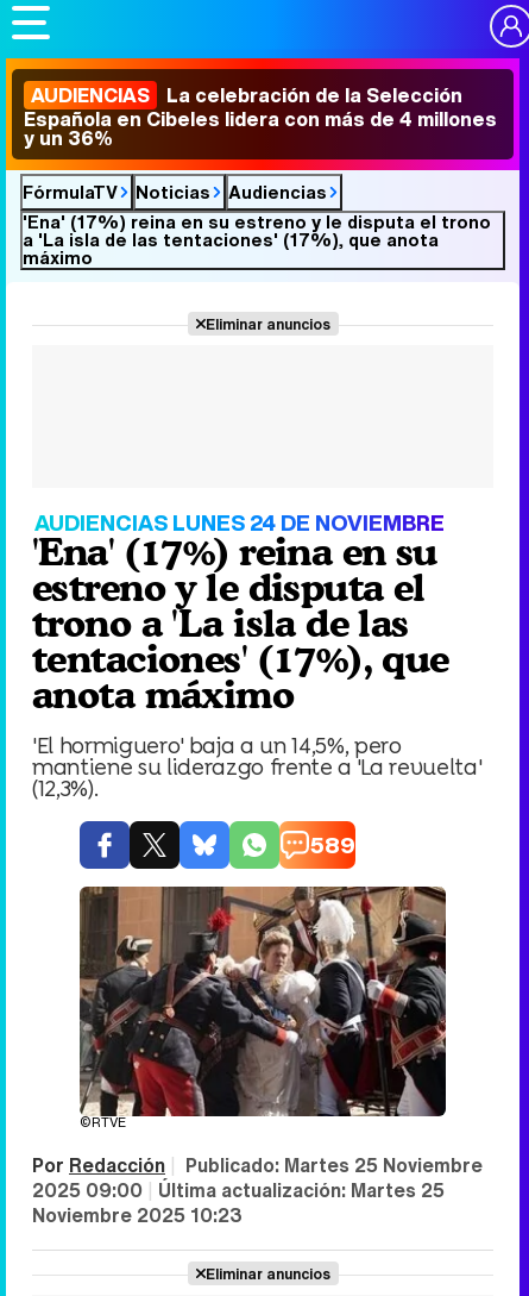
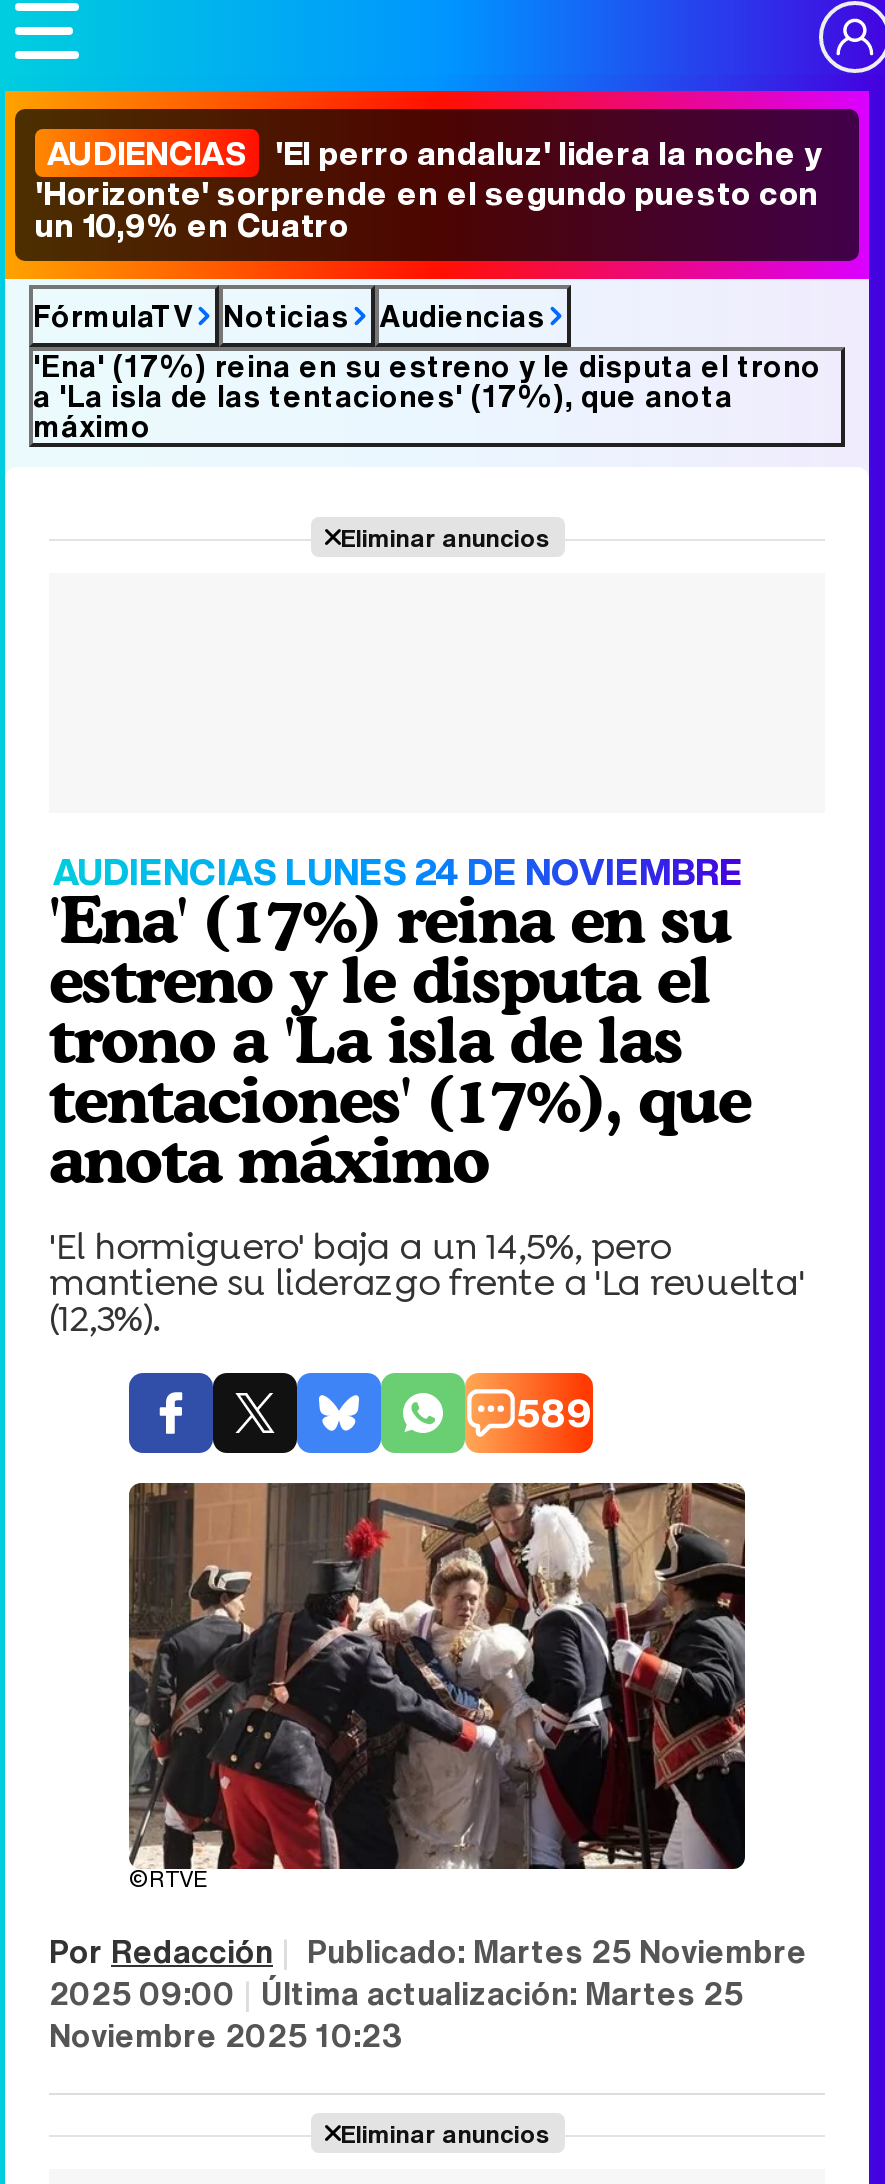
- AUDIENCIAS La celebración de la Selección
- Española en Cibeles lidera con más de 4 millones
- y un 36%
+ AUDIENCIAS 'El perro andaluz' lidera la noche y
+ 'Horizonte' sorprende en el segundo puesto con
+ un 10,9% en Cuatro
